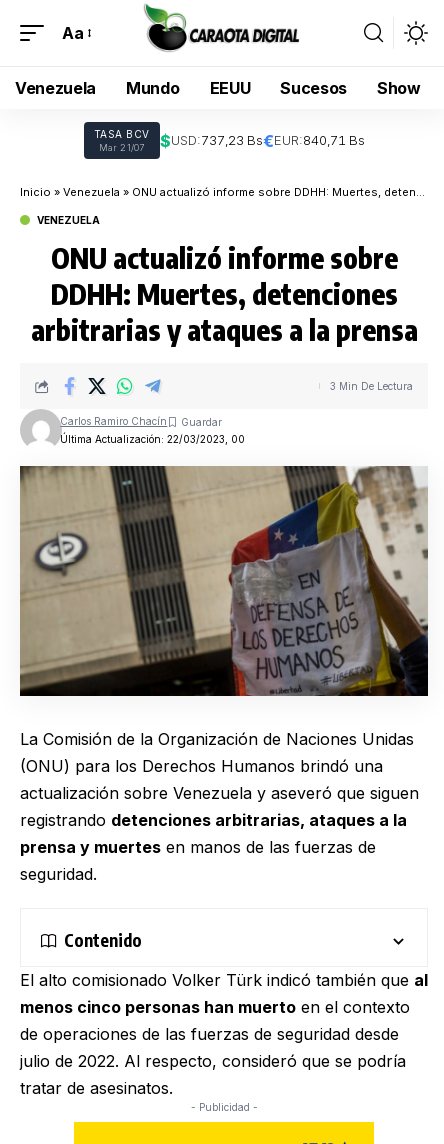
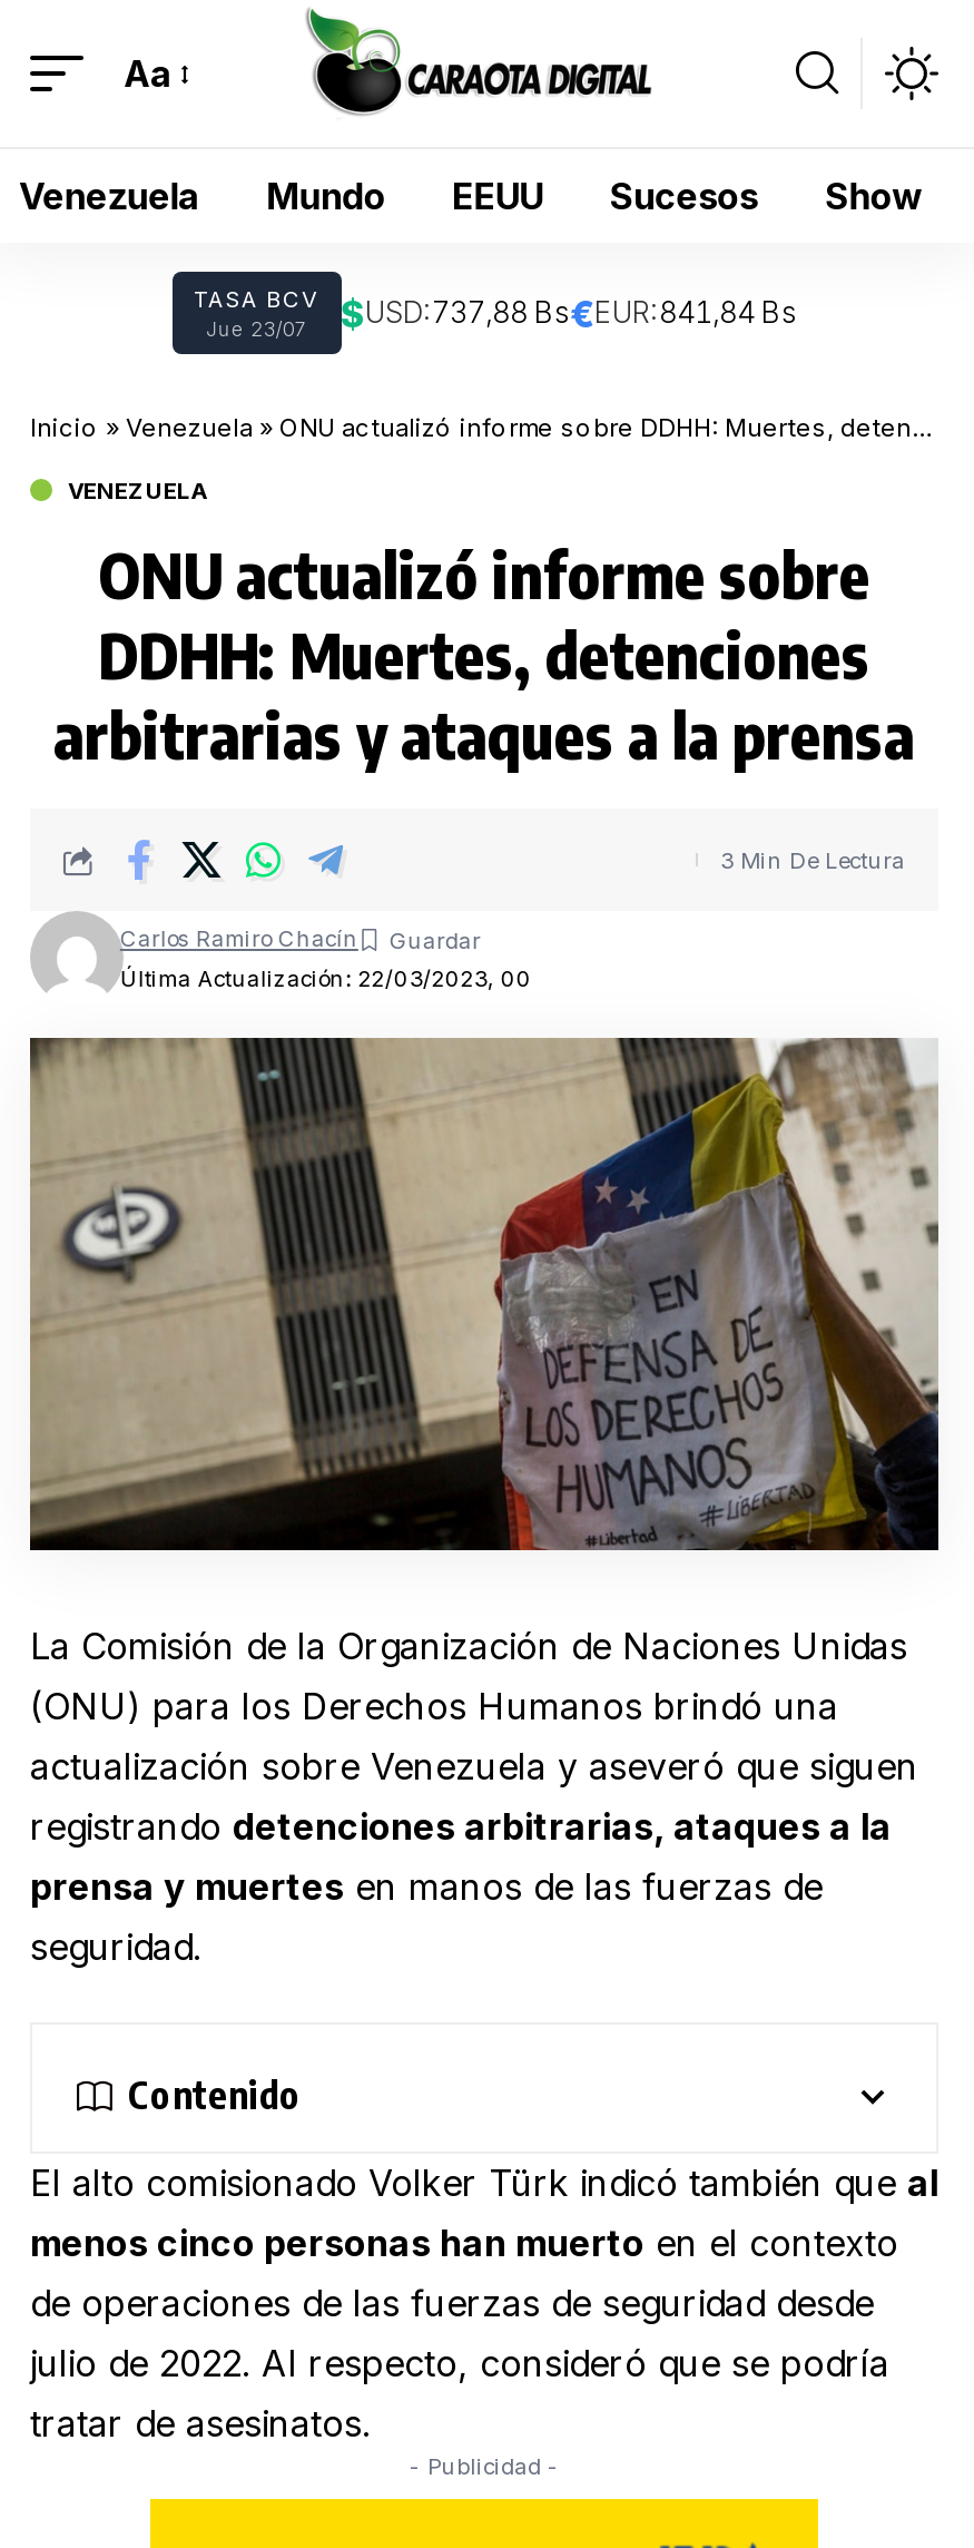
- Mar 21/07
- $USD:737,23 Bs€EUR:840,71 Bs
+ Jue 23/07
+ $USD:737,88 Bs€EUR:841,84 Bs
